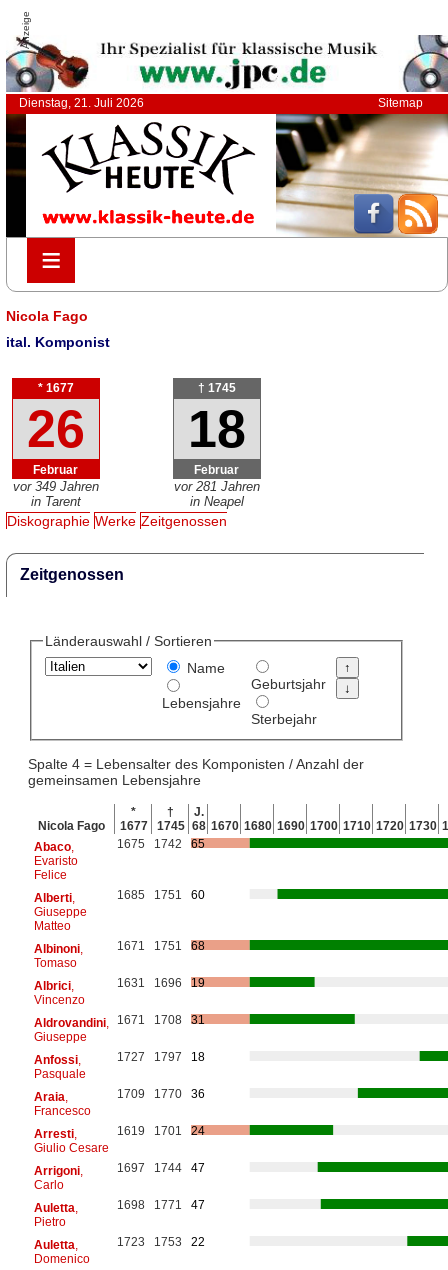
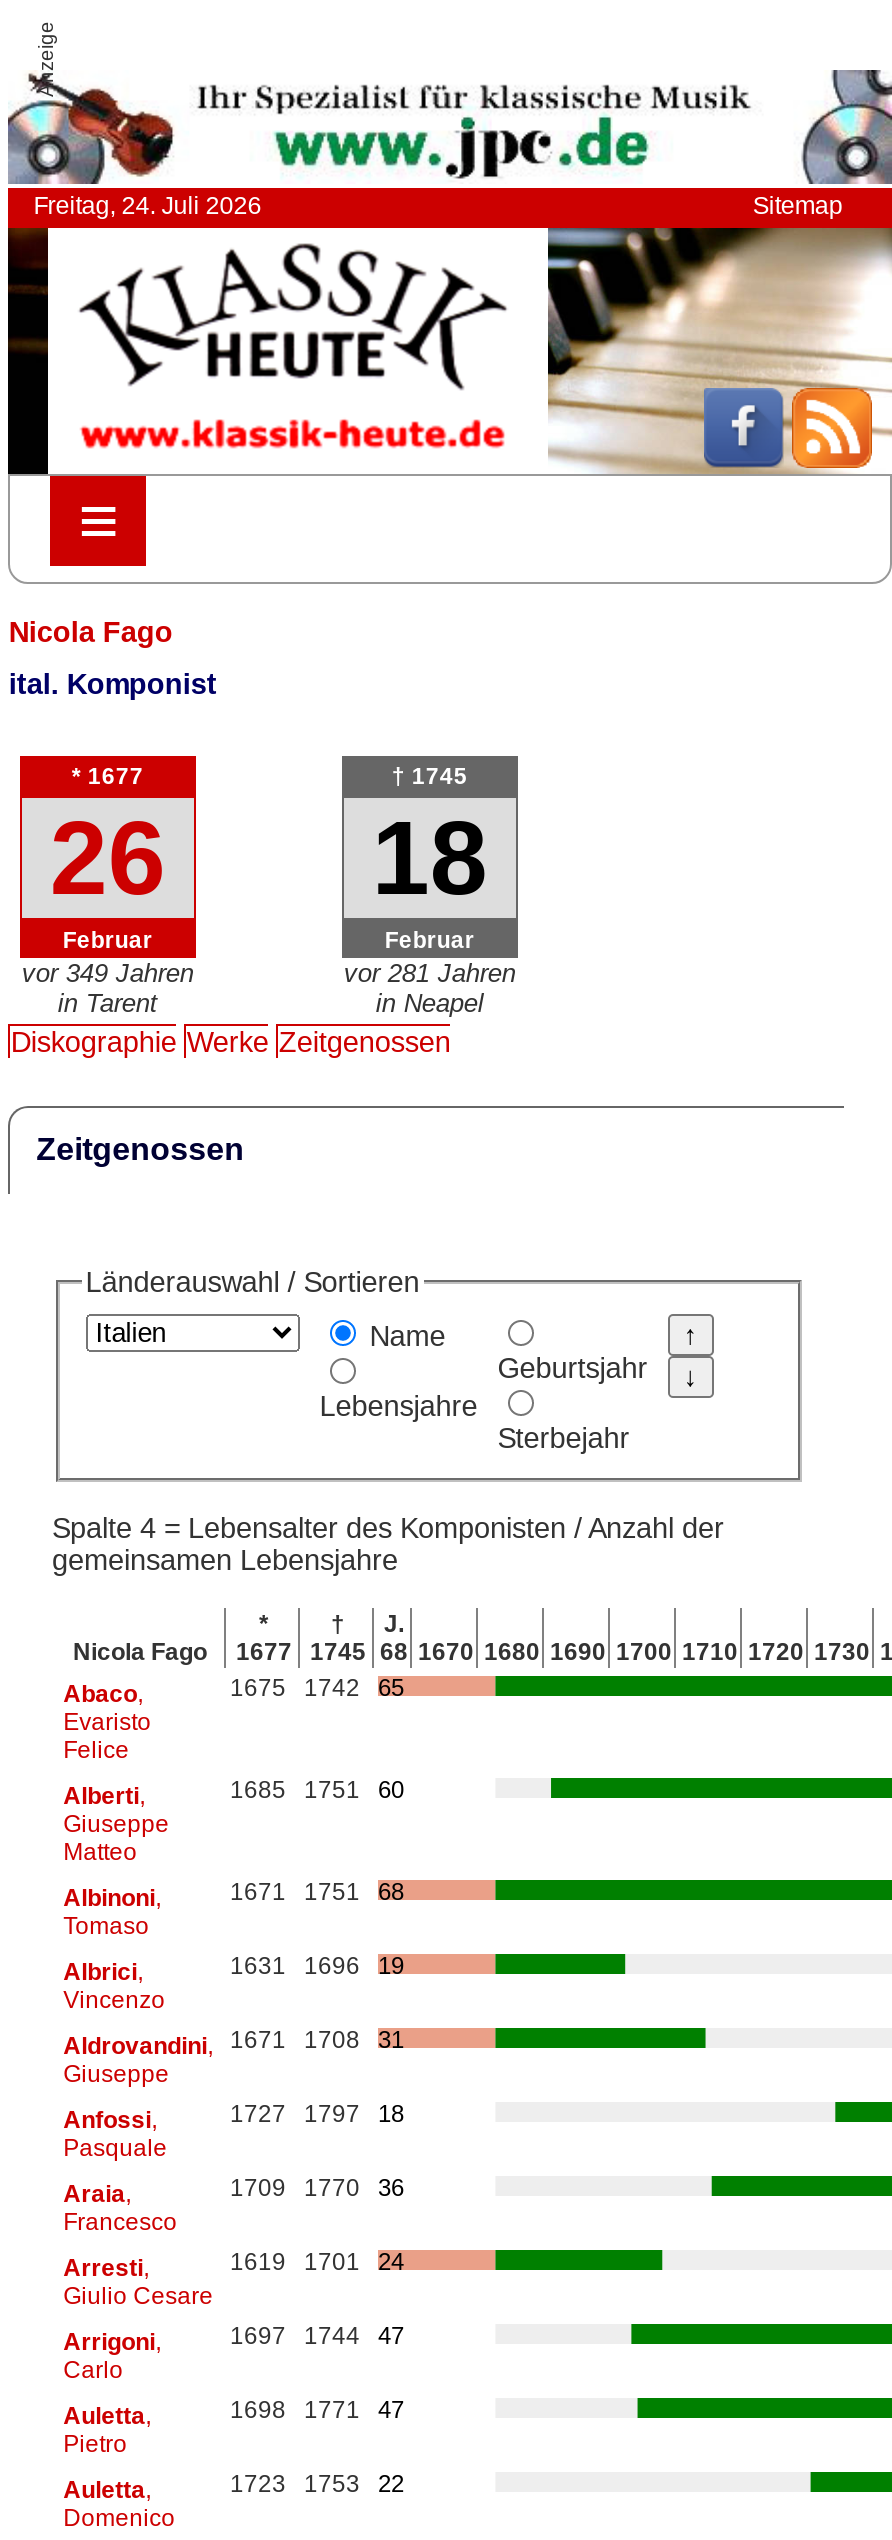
- Dienstag, 21. Juli 2026
+ Freitag, 24. Juli 2026
